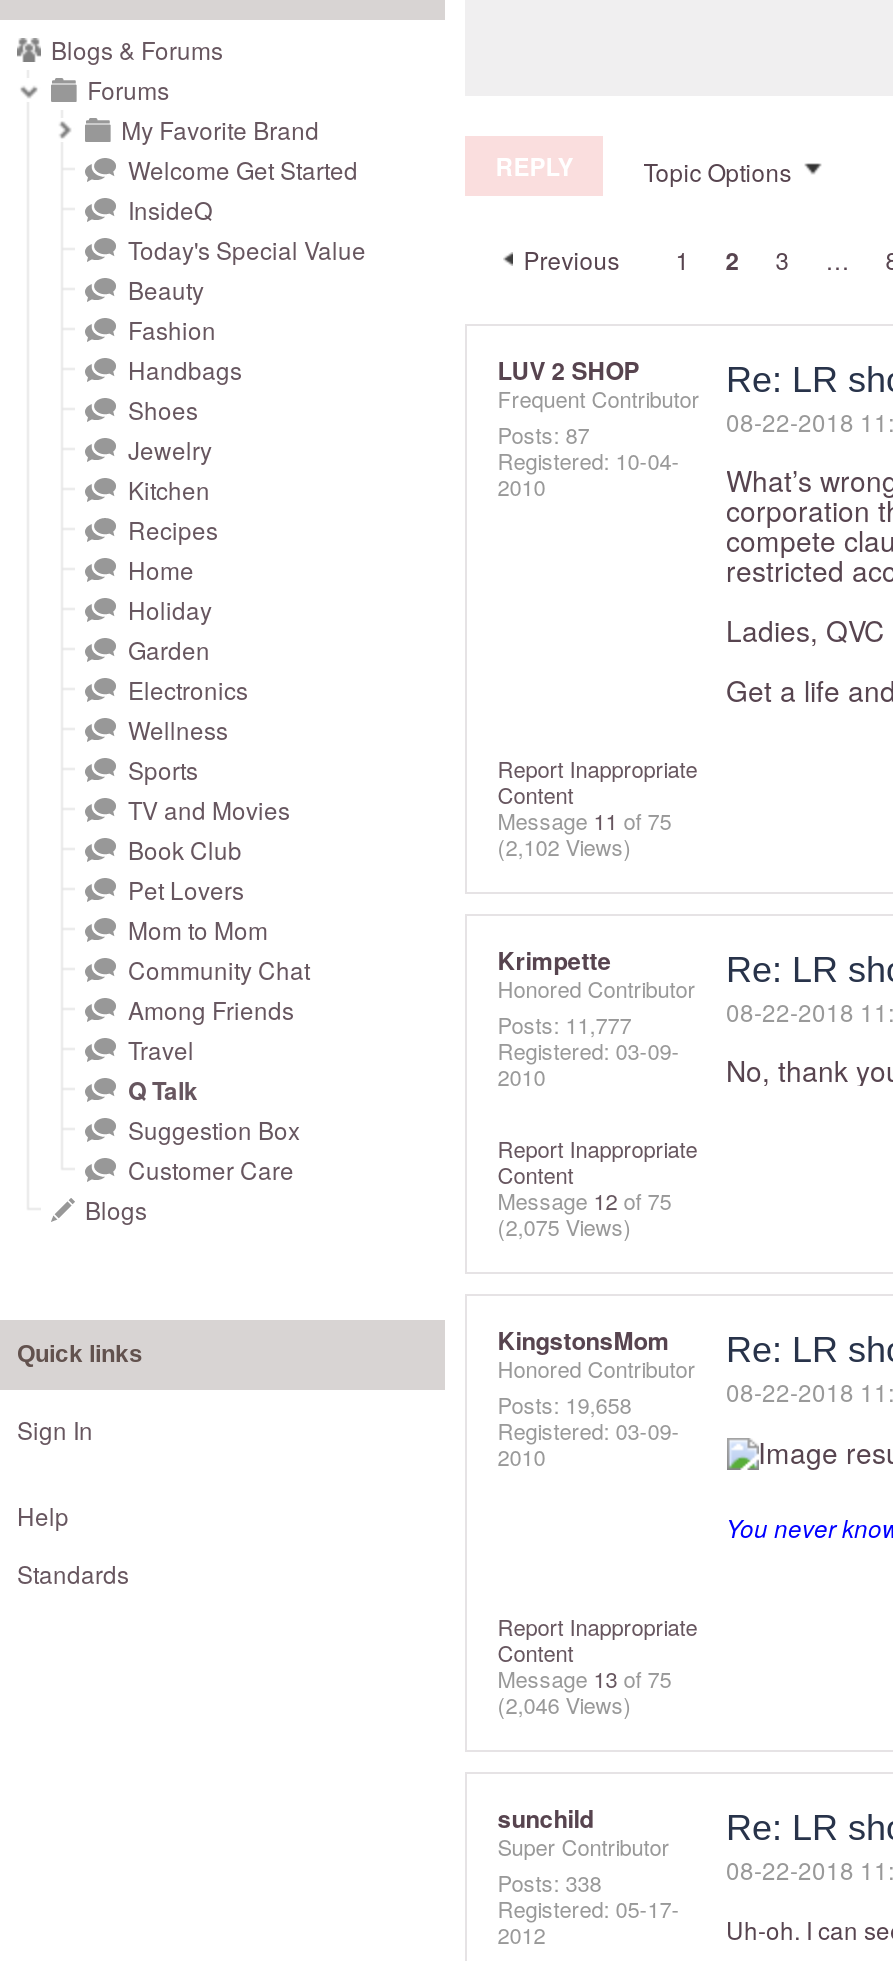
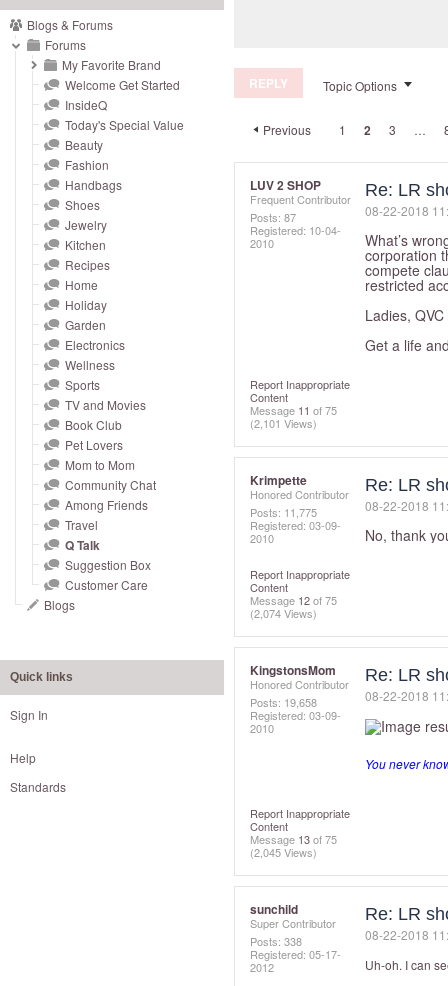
- (2,102 Views)
+ (2,101 Views)

- Posts: 11,777
+ Posts: 11,775

- (2,075 Views)
+ (2,074 Views)

- (2,046 Views)
+ (2,045 Views)
